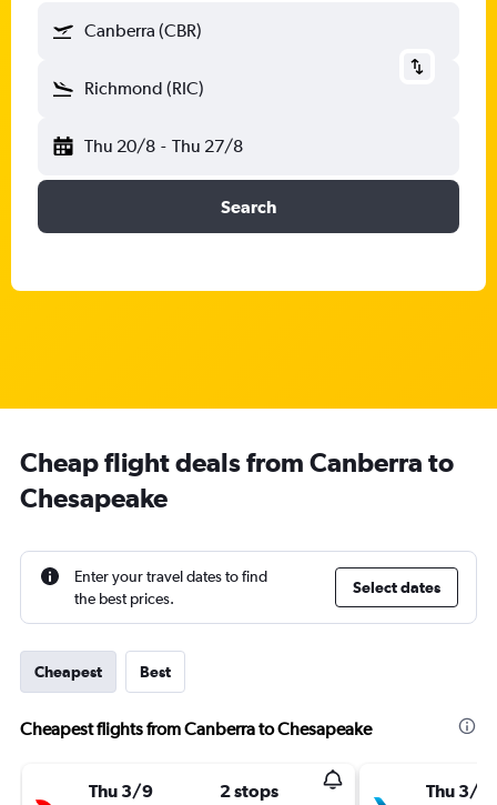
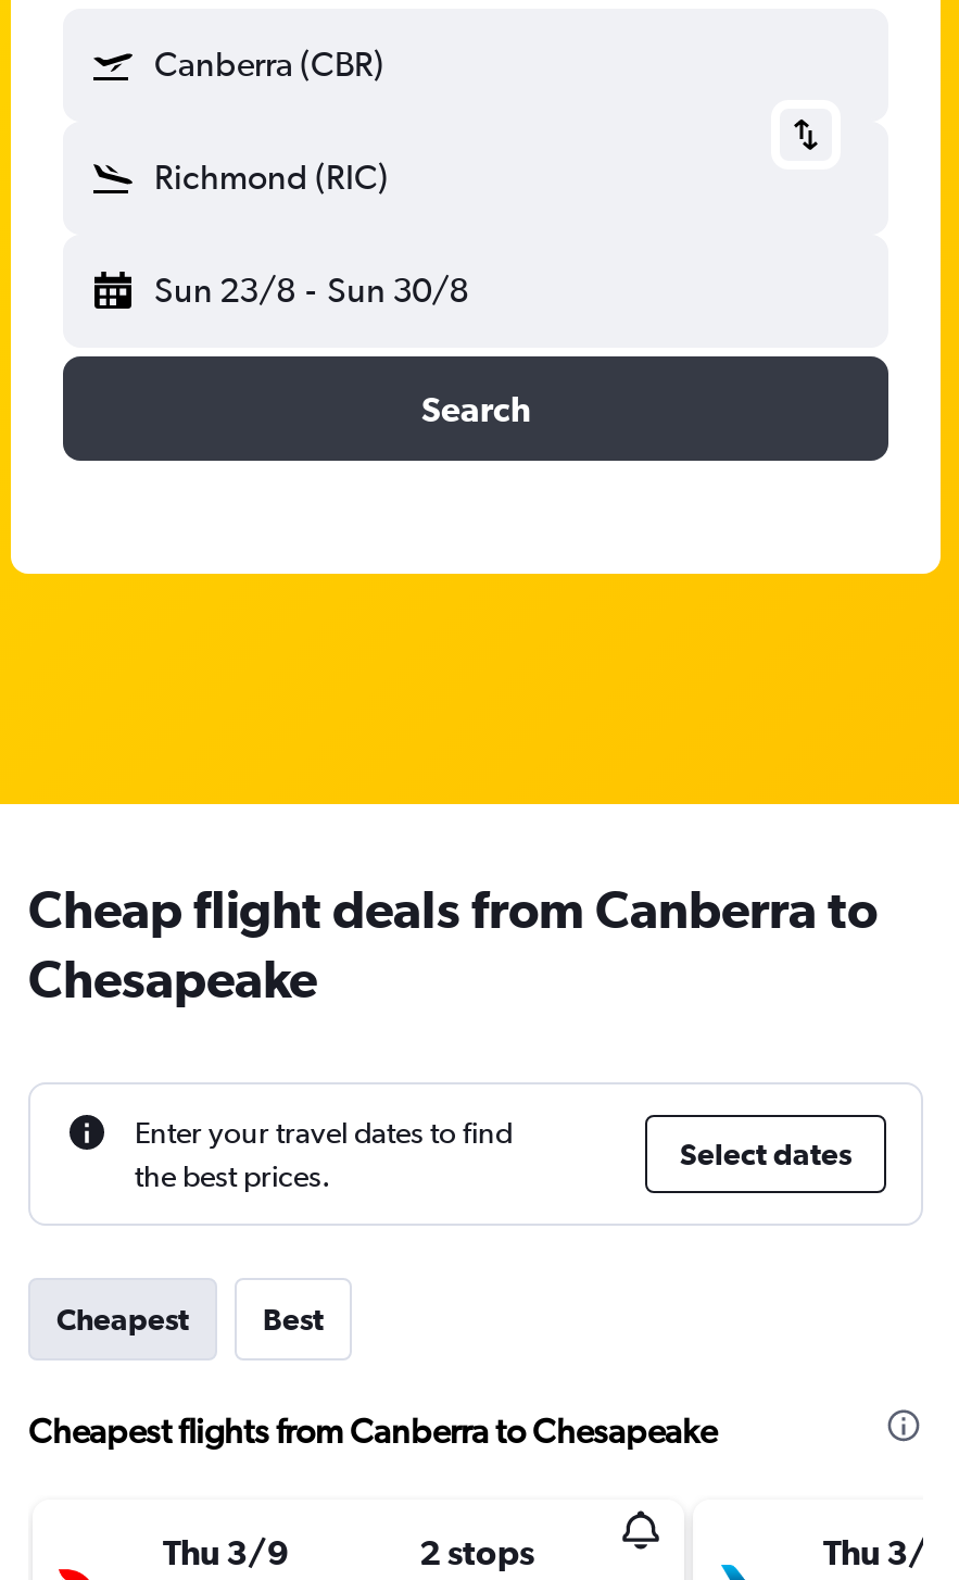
- Thu 20/8 - Thu 27/8
+ Sun 23/8 - Sun 30/8
